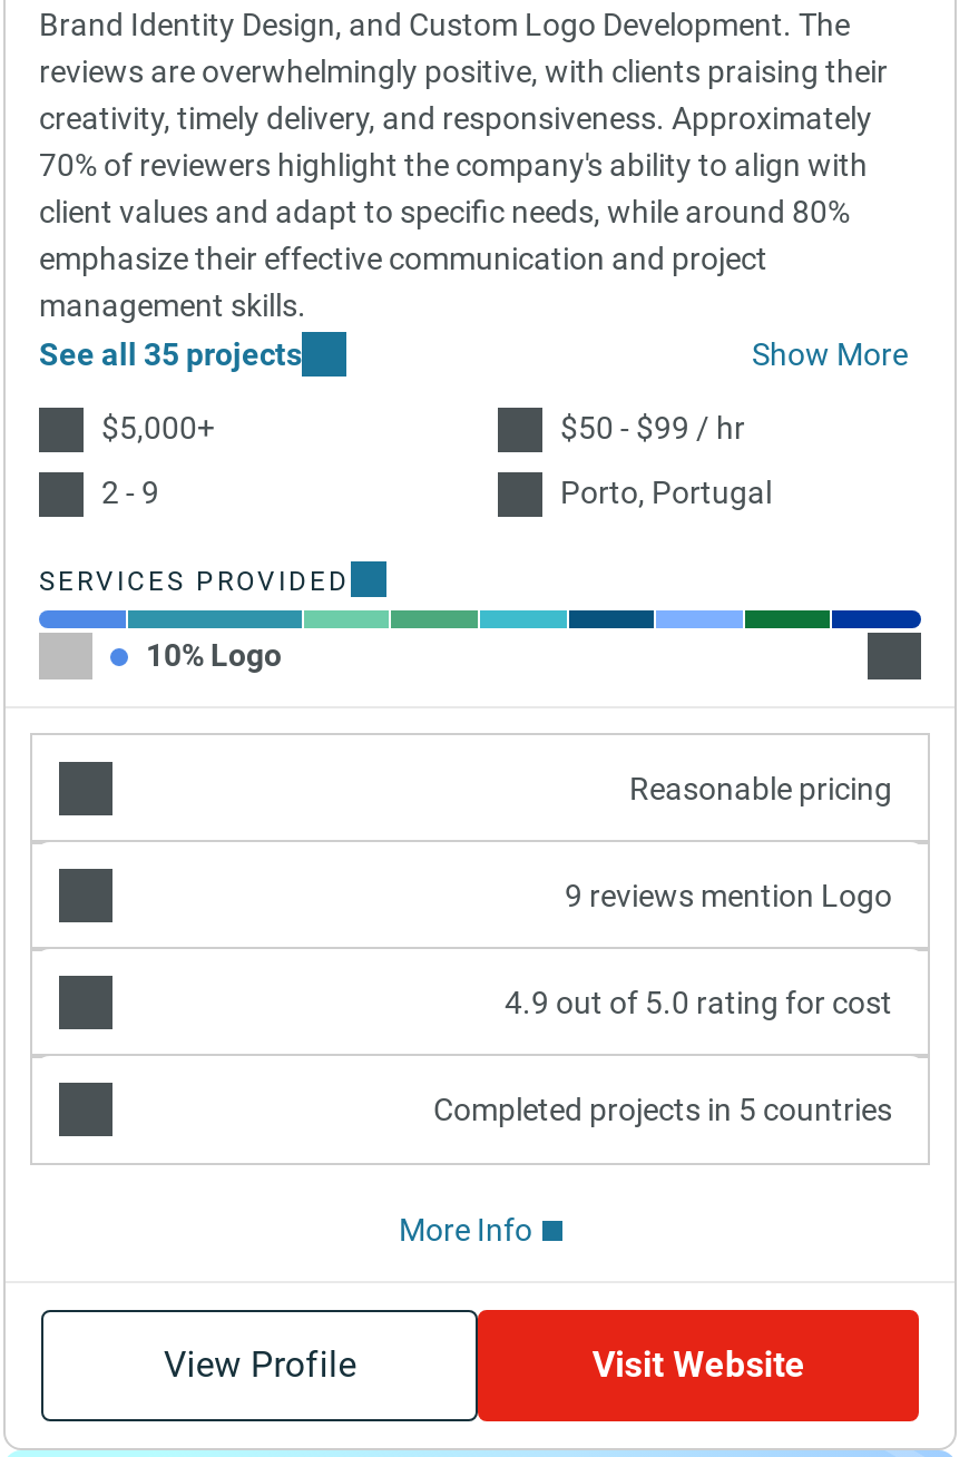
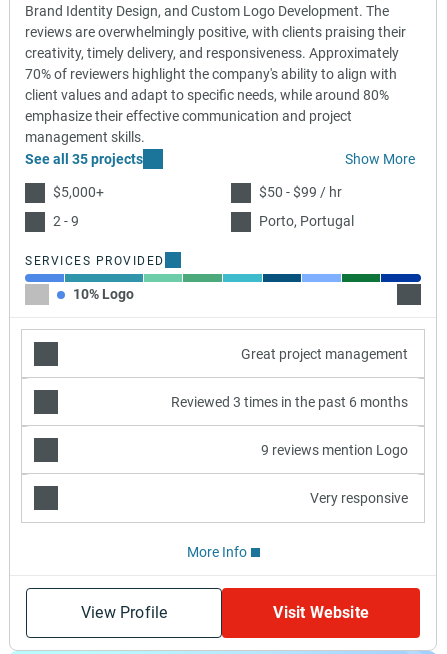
- Reasonable pricing
+ Great project management
+ Reviewed 3 times in the past 6 months

moved down: 9 reviews mention Logo

- 4.9 out of 5.0 rating for cost
- Completed projects in 5 countries
+ Very responsive
